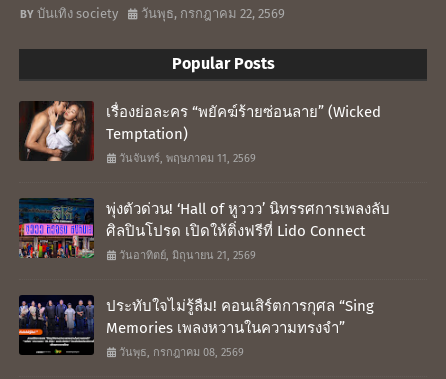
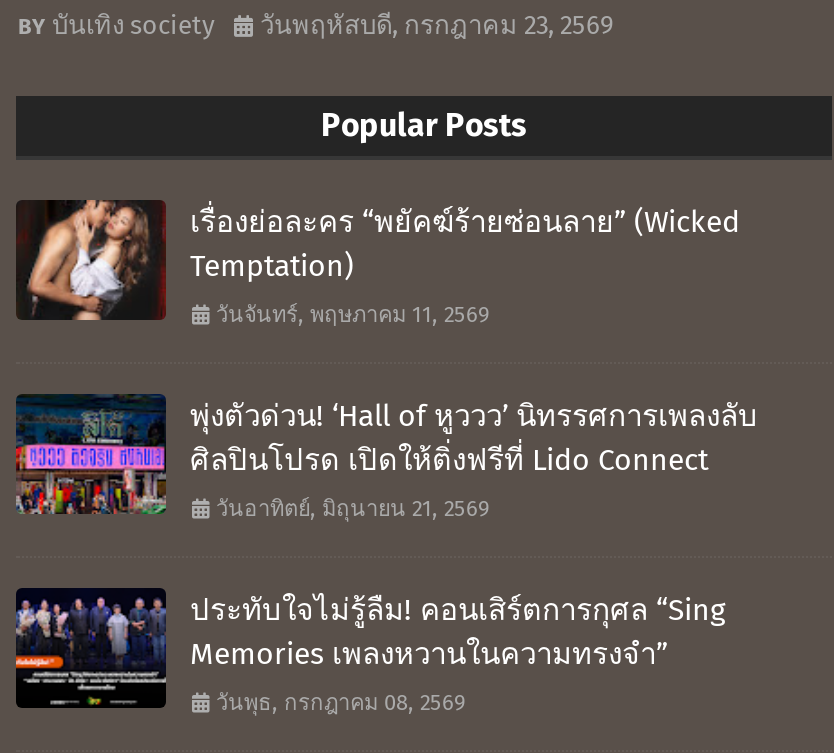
- วันพุธ, กรกฎาคม 22, 2569
+ วันพฤหัสบดี, กรกฎาคม 23, 2569
